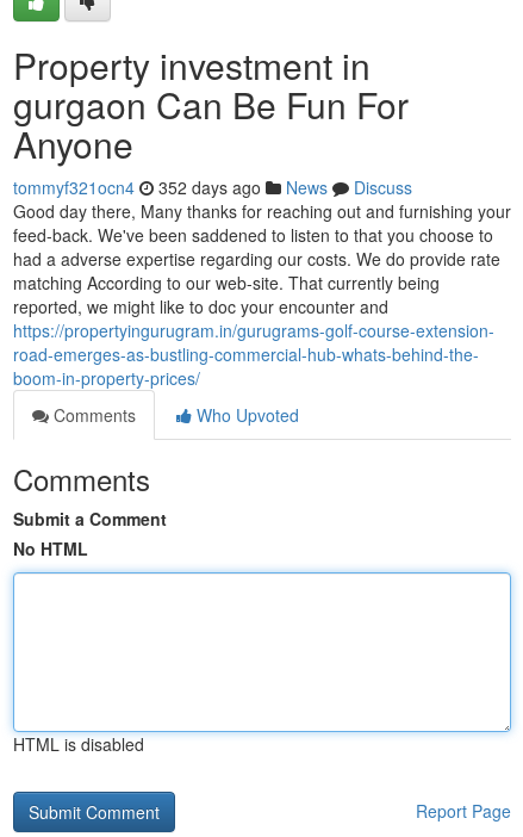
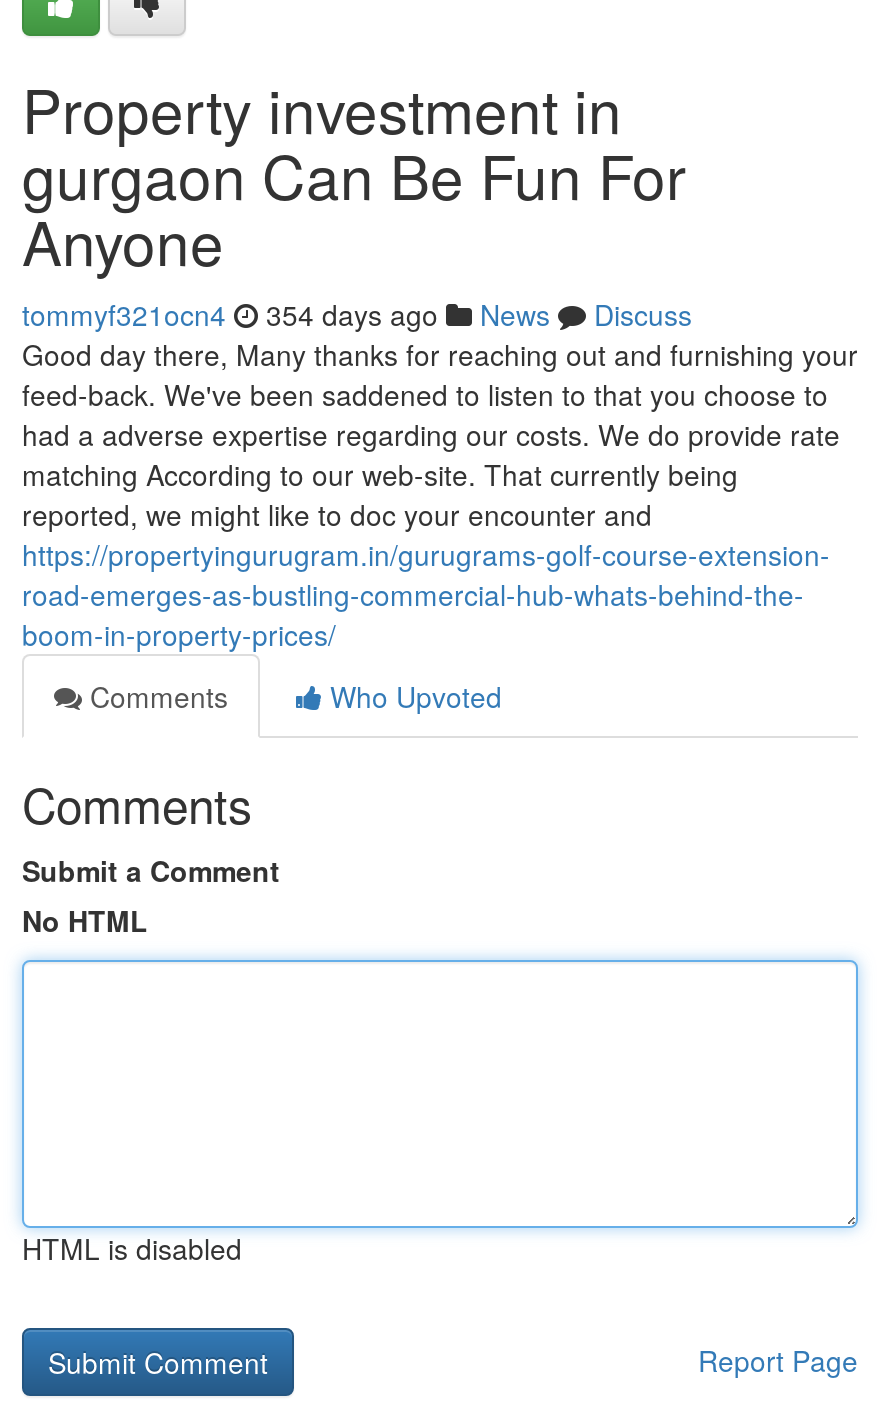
- tommyf321ocn4 352 days ago News Discuss
+ tommyf321ocn4 354 days ago News Discuss
